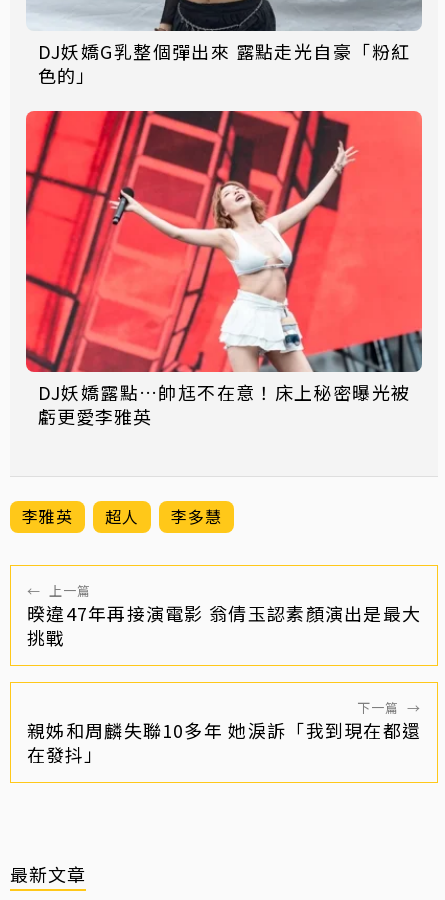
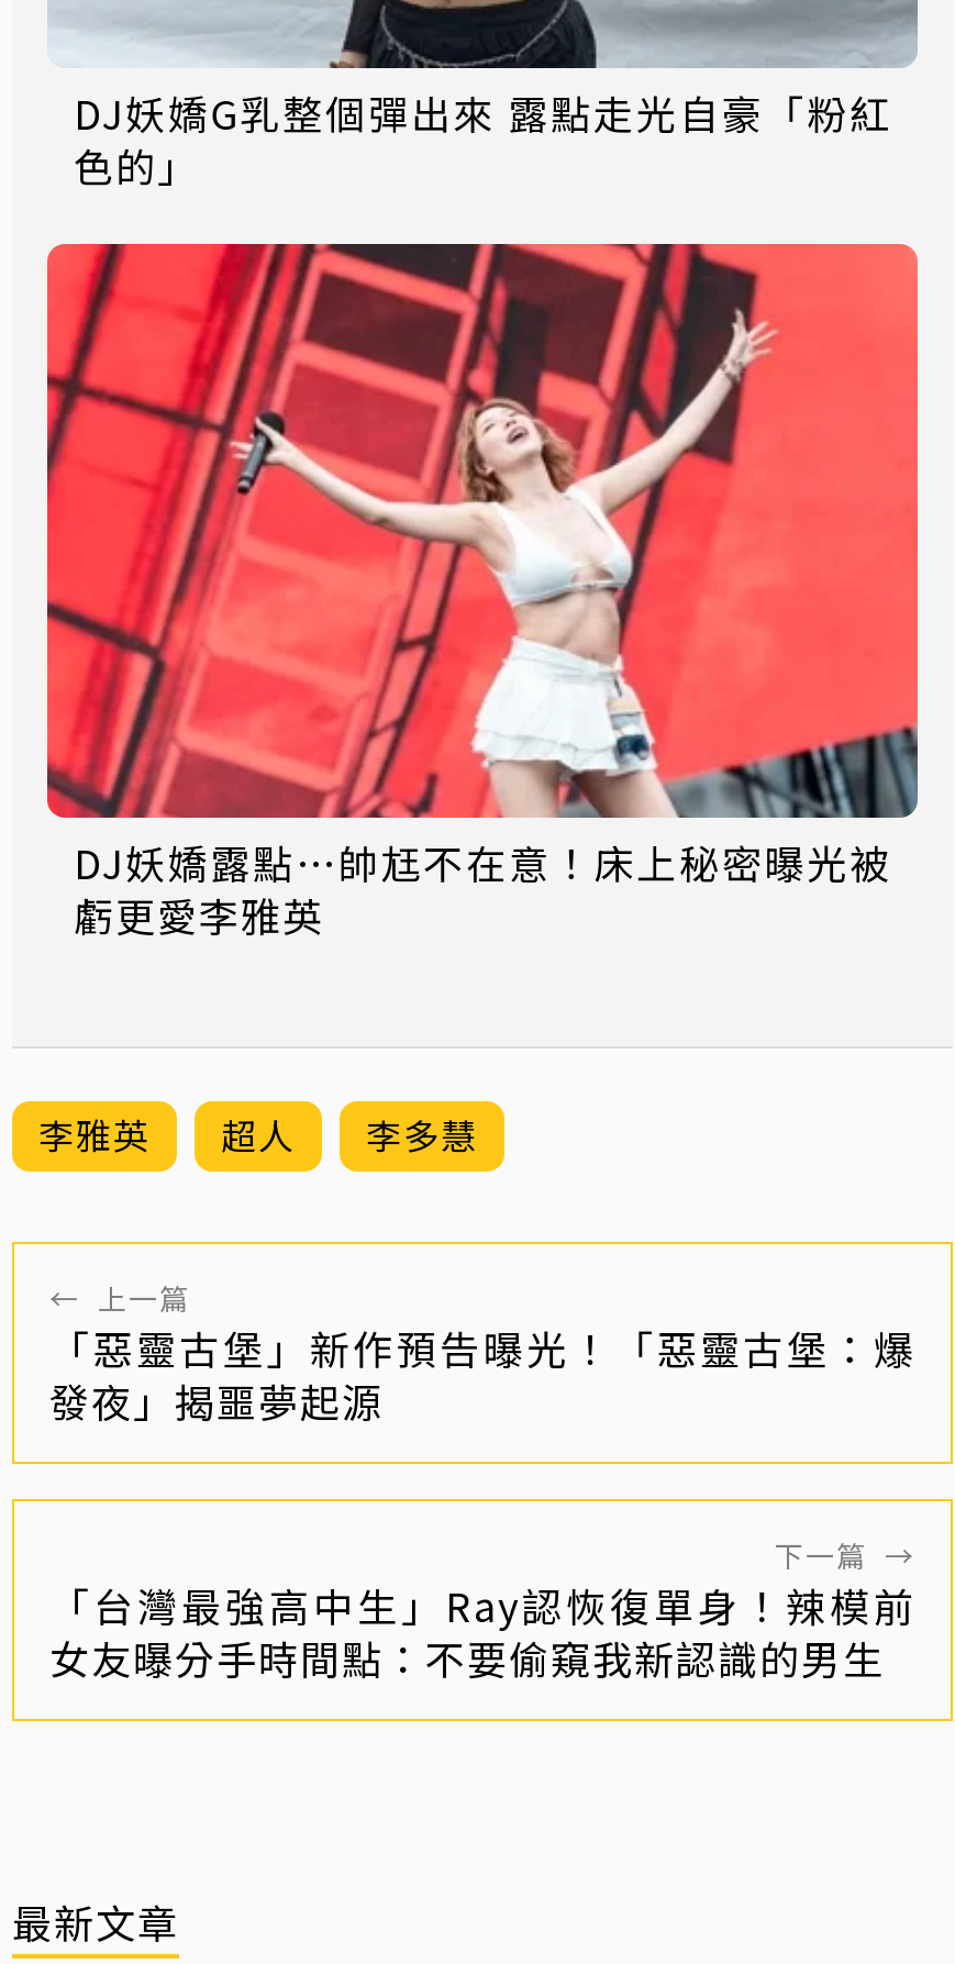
- 暌違47年再接演電影 翁倩玉認素顏演出是最大
- 挑戰
+ 「惡靈古堡」新作預告曝光！「惡靈古堡：爆
+ 發夜」揭噩夢起源

- 親姊和周麟失聯10多年 她淚訴「我到現在都還
- 在發抖」
+ 「台灣最強高中生」Ray認恢復單身！辣模前
+ 女友曝分手時間點：不要偷窺我新認識的男生
